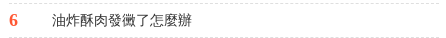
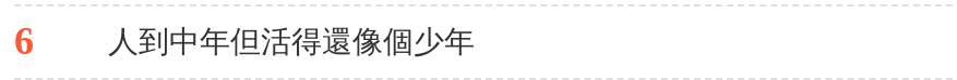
- 油炸酥肉發黴了怎麼辦
+ 人到中年但活得還像個少年
